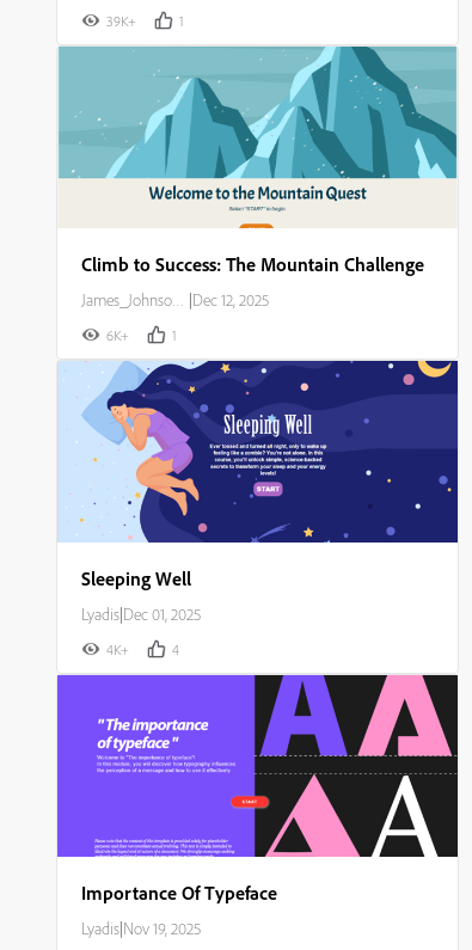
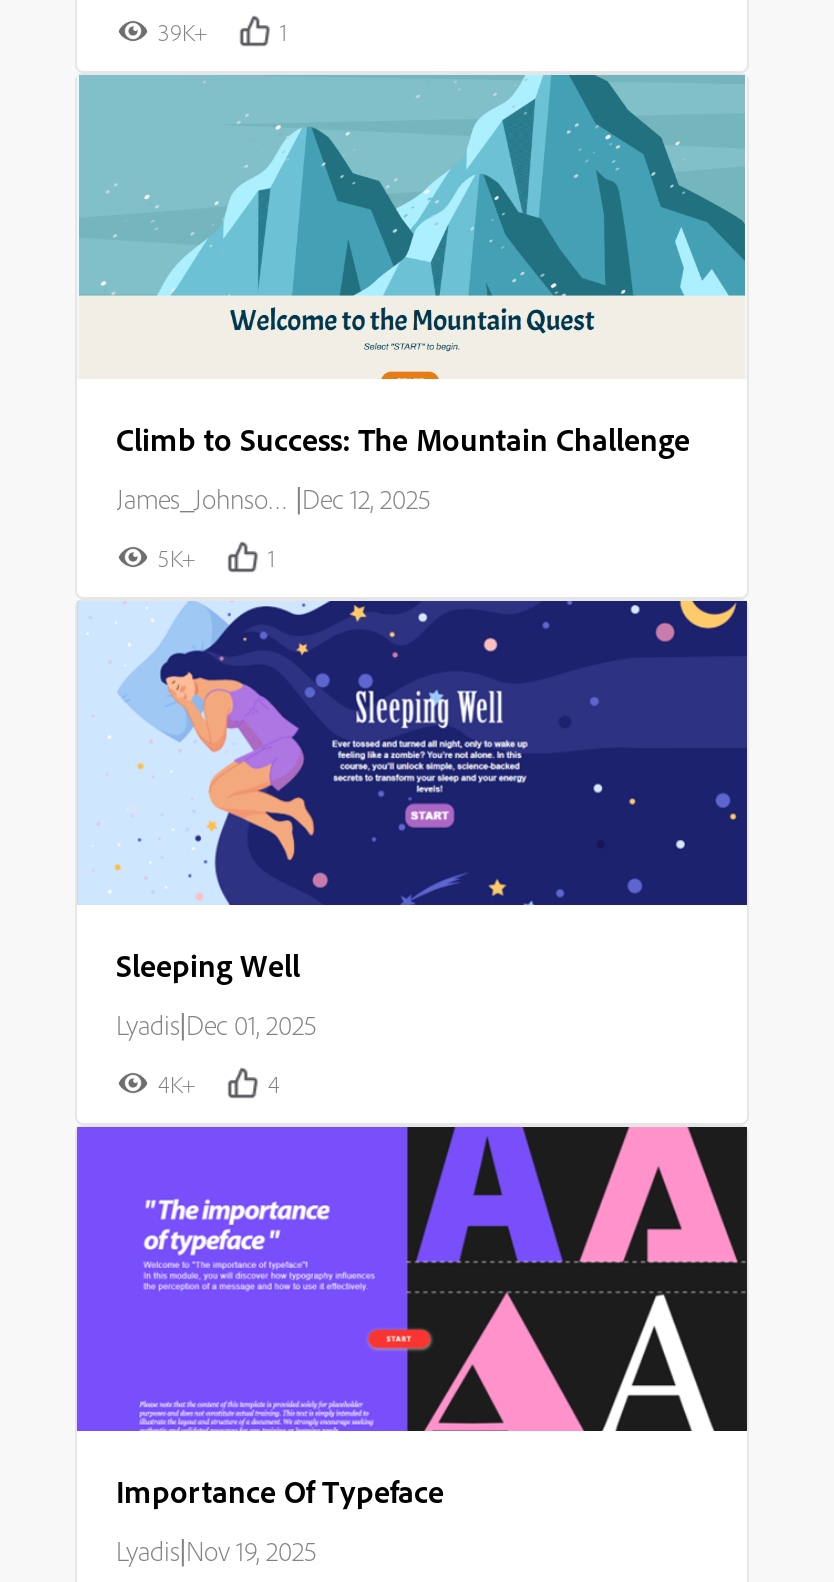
- 6K+
+ 5K+
